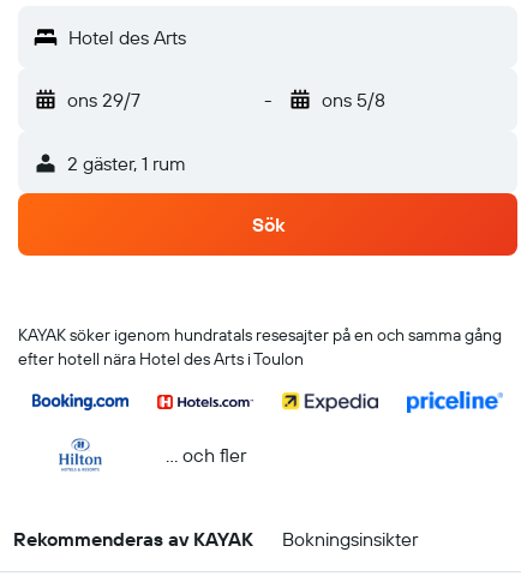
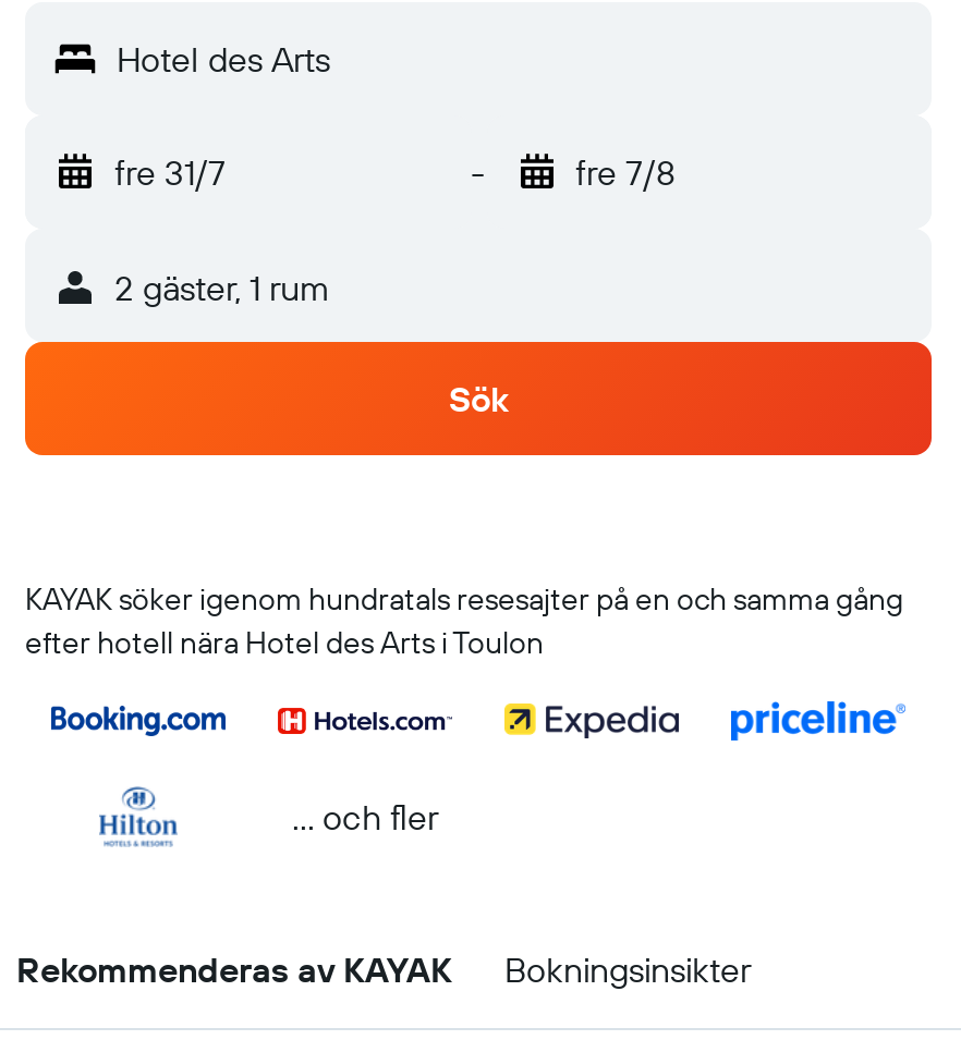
- ons 29/7
+ fre 31/7

- ons 5/8
+ fre 7/8
